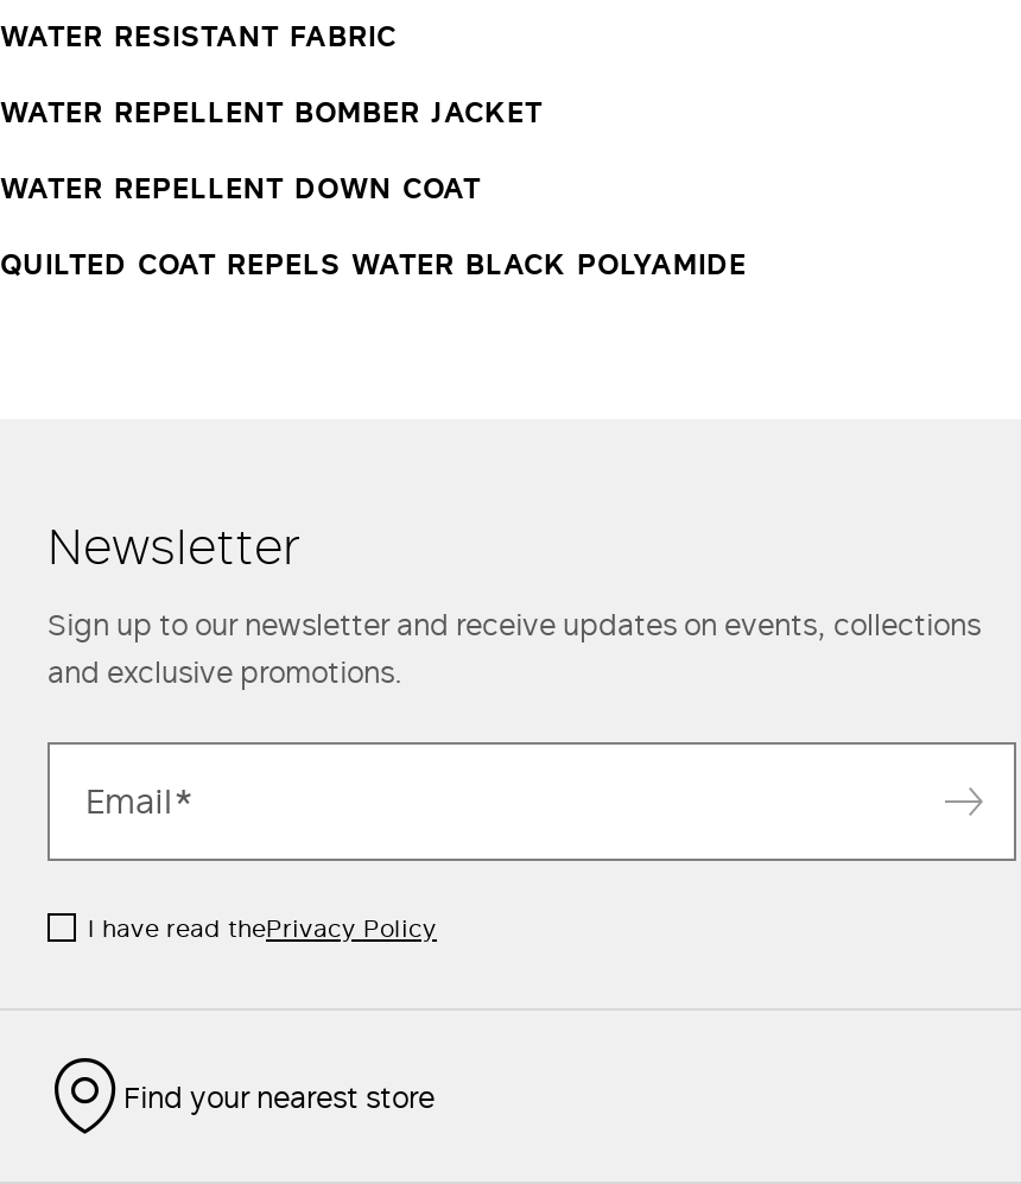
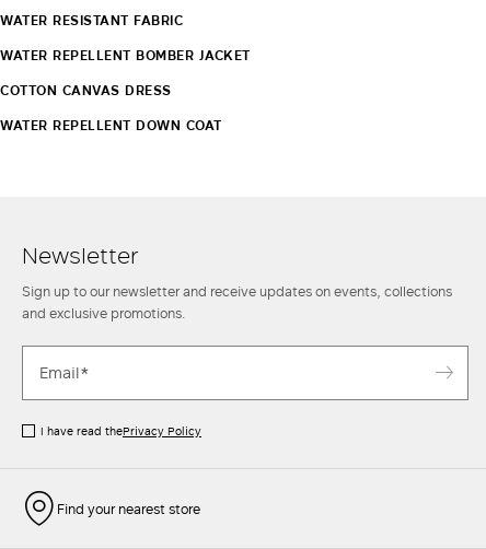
+ COTTON CANVAS DRESS

moved down: WATER REPELLENT DOWN COAT

- QUILTED COAT REPELS WATER BLACK POLYAMIDE
